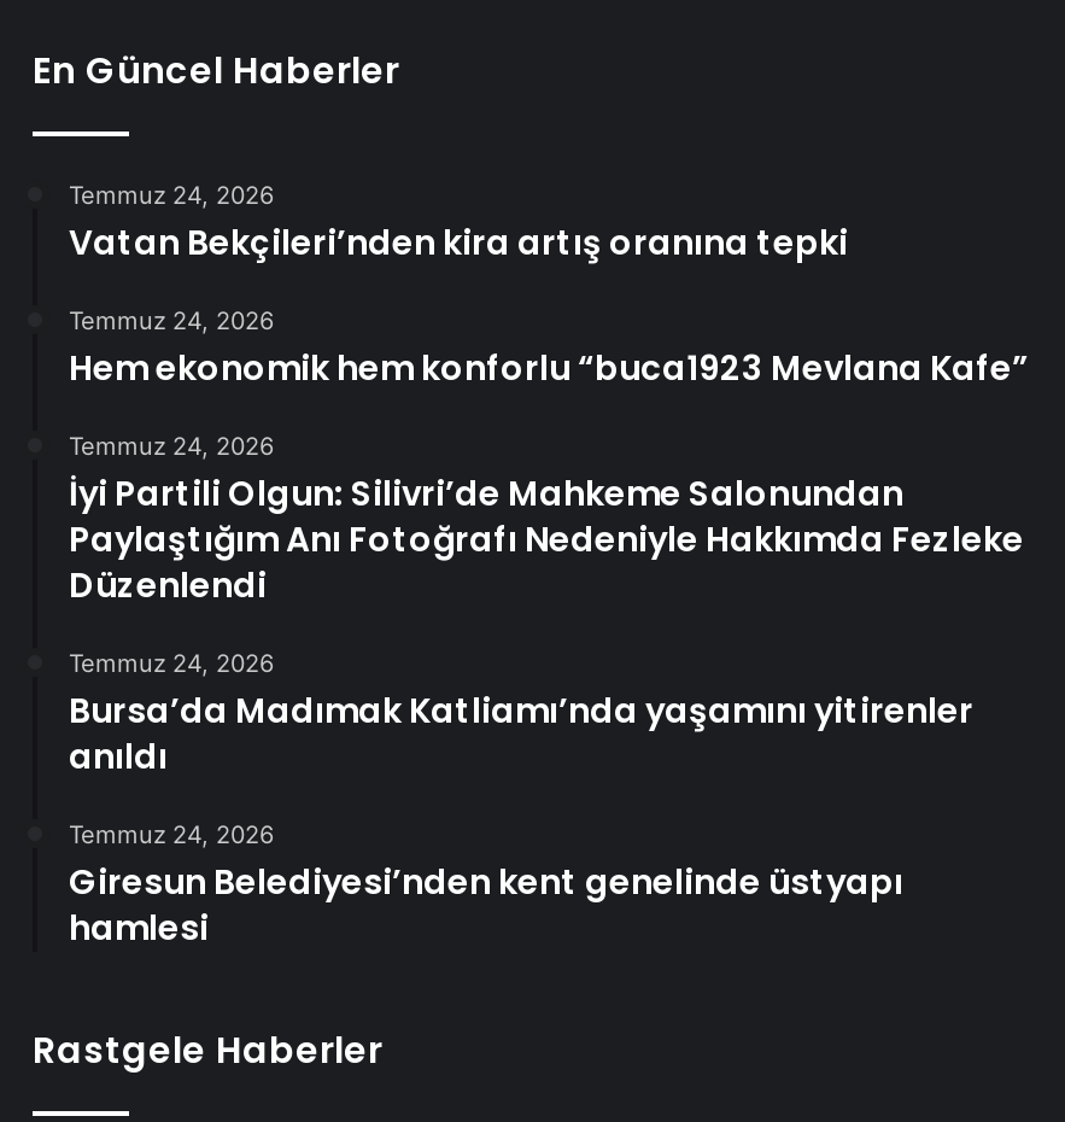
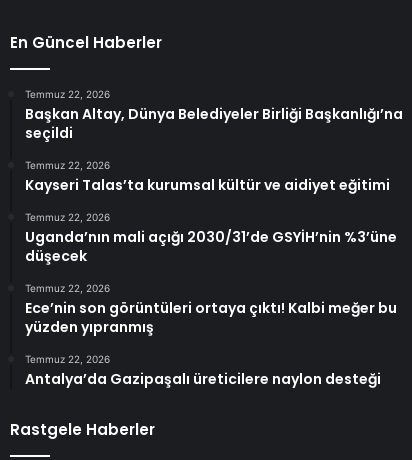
- Temmuz 24, 2026
- Vatan Bekçileri’nden kira artış oranına tepki
+ Temmuz 22, 2026
+ Başkan Altay, Dünya Belediyeler Birliği Başkanlığı’na
+ seçildi

- Temmuz 24, 2026
- Hem ekonomik hem konforlu “buca1923 Mevlana Kafe”
+ Temmuz 22, 2026
+ Kayseri Talas’ta kurumsal kültür ve aidiyet eğitimi

- Temmuz 24, 2026
- İyi Partili Olgun: Silivri’de Mahkeme Salonundan
- Paylaştığım Anı Fotoğrafı Nedeniyle Hakkımda Fezleke
- Düzenlendi
+ Temmuz 22, 2026
+ Uganda’nın mali açığı 2030/31’de GSYİH’nin %3’üne
+ düşecek

- Temmuz 24, 2026
- Bursa’da Madımak Katliamı’nda yaşamını yitirenler
- anıldı
+ Temmuz 22, 2026
+ Ece’nin son görüntüleri ortaya çıktı! Kalbi meğer bu
+ yüzden yıpranmış

- Temmuz 24, 2026
- Giresun Belediyesi’nden kent genelinde üstyapı
- hamlesi
+ Temmuz 22, 2026
+ Antalya’da Gazipaşalı üreticilere naylon desteği
